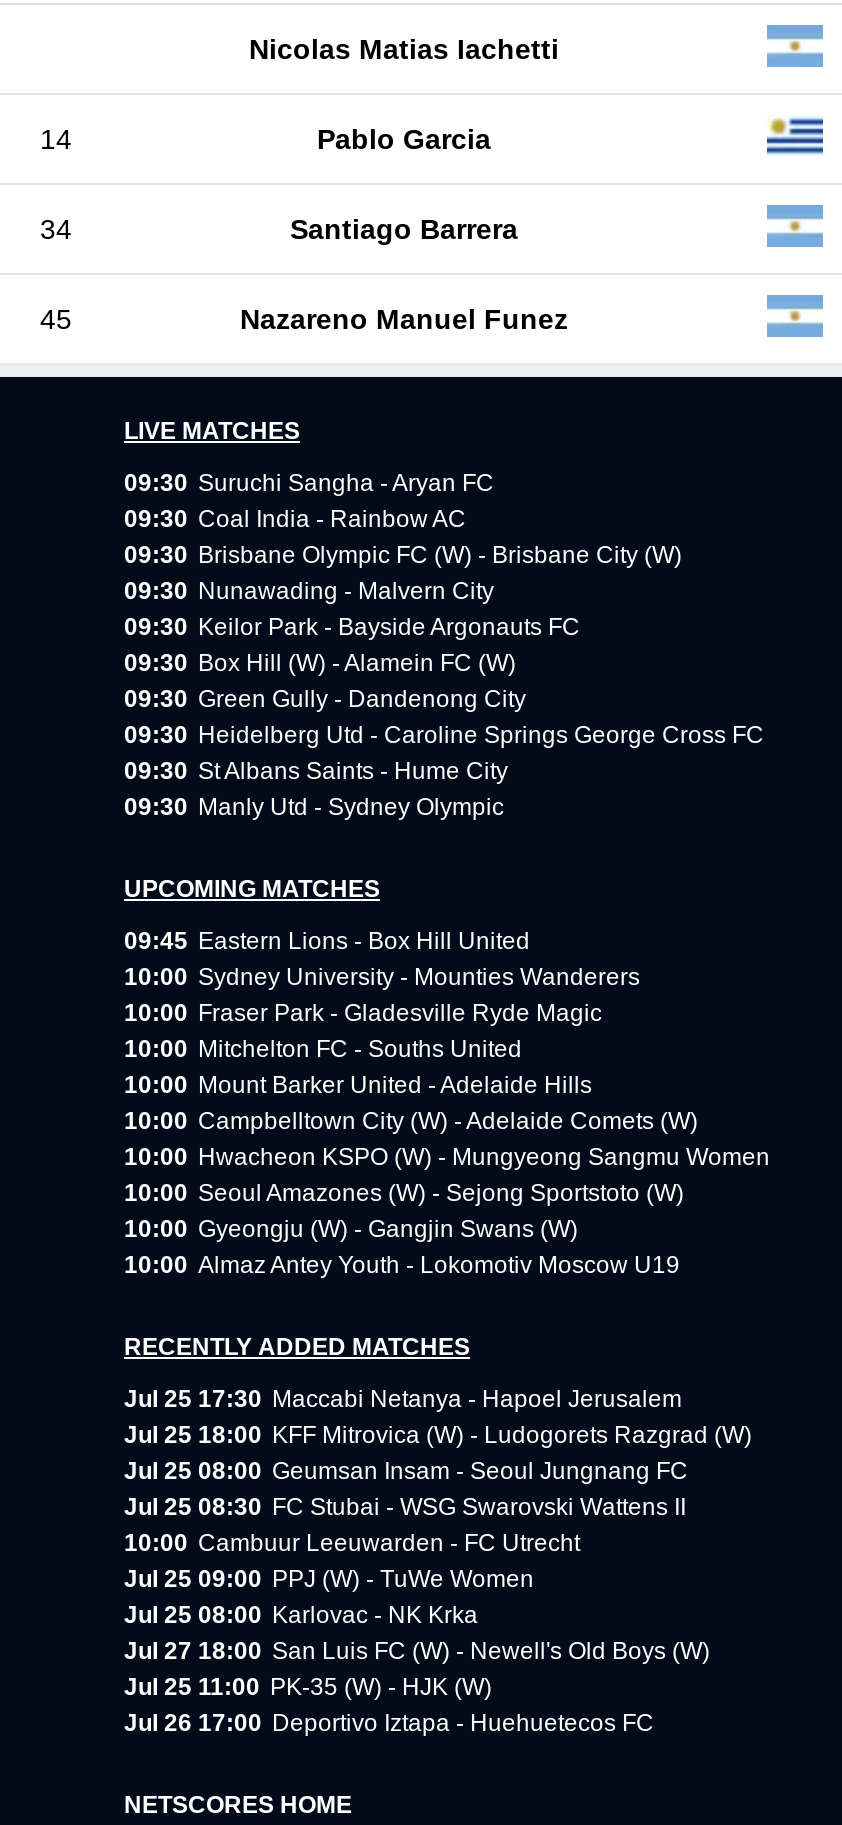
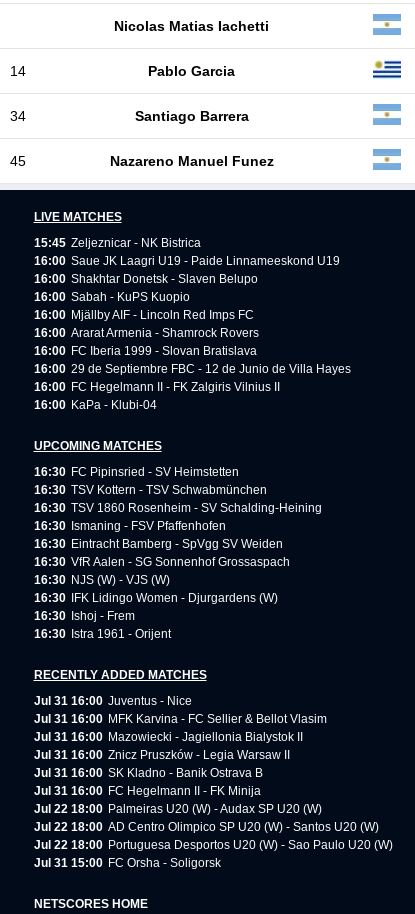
- 09:30 Suruchi Sangha - Aryan FC
- 09:30 Coal India - Rainbow AC
- 09:30 Brisbane Olympic FC (W) - Brisbane City (W)
- 09:30 Nunawading - Malvern City
- 09:30 Keilor Park - Bayside Argonauts FC
- 09:30 Box Hill (W) - Alamein FC (W)
- 09:30 Green Gully - Dandenong City
- 09:30 Heidelberg Utd - Caroline Springs George Cross FC
- 09:30 St Albans Saints - Hume City
- 09:30 Manly Utd - Sydney Olympic
+ 15:45 Zeljeznicar - NK Bistrica
+ 16:00 Saue JK Laagri U19 - Paide Linnameeskond U19
+ 16:00 Shakhtar Donetsk - Slaven Belupo
+ 16:00 Sabah - KuPS Kuopio
+ 16:00 Mjällby AIF - Lincoln Red Imps FC
+ 16:00 Ararat Armenia - Shamrock Rovers
+ 16:00 FC Iberia 1999 - Slovan Bratislava
+ 16:00 29 de Septiembre FBC - 12 de Junio de Villa Hayes
+ 16:00 FC Hegelmann II - FK Zalgiris Vilnius II
+ 16:00 KaPa - Klubi-04

- 09:45 Eastern Lions - Box Hill United
- 10:00 Sydney University - Mounties Wanderers
- 10:00 Fraser Park - Gladesville Ryde Magic
- 10:00 Mitchelton FC - Souths United
- 10:00 Mount Barker United - Adelaide Hills
- 10:00 Campbelltown City (W) - Adelaide Comets (W)
- 10:00 Hwacheon KSPO (W) - Mungyeong Sangmu Women
- 10:00 Seoul Amazones (W) - Sejong Sportstoto (W)
- 10:00 Gyeongju (W) - Gangjin Swans (W)
- 10:00 Almaz Antey Youth - Lokomotiv Moscow U19
+ 16:30 FC Pipinsried - SV Heimstetten
+ 16:30 TSV Kottern - TSV Schwabmünchen
+ 16:30 TSV 1860 Rosenheim - SV Schalding-Heining
+ 16:30 Ismaning - FSV Pfaffenhofen
+ 16:30 Eintracht Bamberg - SpVgg SV Weiden
+ 16:30 VfR Aalen - SG Sonnenhof Grossaspach
+ 16:30 NJS (W) - VJS (W)
+ 16:30 IFK Lidingo Women - Djurgardens (W)
+ 16:30 Ishoj - Frem
+ 16:30 Istra 1961 - Orijent

- Jul 25 17:30 Maccabi Netanya - Hapoel Jerusalem
- Jul 25 18:00 KFF Mitrovica (W) - Ludogorets Razgrad (W)
- Jul 25 08:00 Geumsan Insam - Seoul Jungnang FC
- Jul 25 08:30 FC Stubai - WSG Swarovski Wattens II
- 10:00 Cambuur Leeuwarden - FC Utrecht
- Jul 25 09:00 PPJ (W) - TuWe Women
- Jul 25 08:00 Karlovac - NK Krka
- Jul 27 18:00 San Luis FC (W) - Newell's Old Boys (W)
- Jul 25 11:00 PK-35 (W) - HJK (W)
- Jul 26 17:00 Deportivo Iztapa - Huehuetecos FC
+ Jul 31 16:00 Juventus - Nice
+ Jul 31 16:00 MFK Karvina - FC Sellier & Bellot Vlasim
+ Jul 31 16:00 Mazowiecki - Jagiellonia Bialystok II
+ Jul 31 16:00 Znicz Pruszków - Legia Warsaw II
+ Jul 31 16:00 SK Kladno - Banik Ostrava B
+ Jul 31 16:00 FC Hegelmann II - FK Minija
+ Jul 22 18:00 Palmeiras U20 (W) - Audax SP U20 (W)
+ Jul 22 18:00 AD Centro Olimpico SP U20 (W) - Santos U20 (W)
+ Jul 22 18:00 Portuguesa Desportos U20 (W) - Sao Paulo U20 (W)
+ Jul 31 15:00 FC Orsha - Soligorsk
